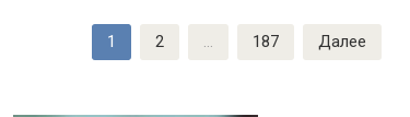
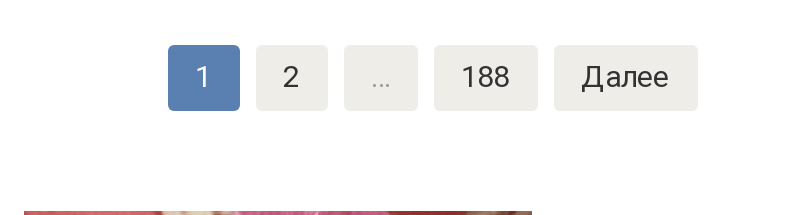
- 187
+ 188
